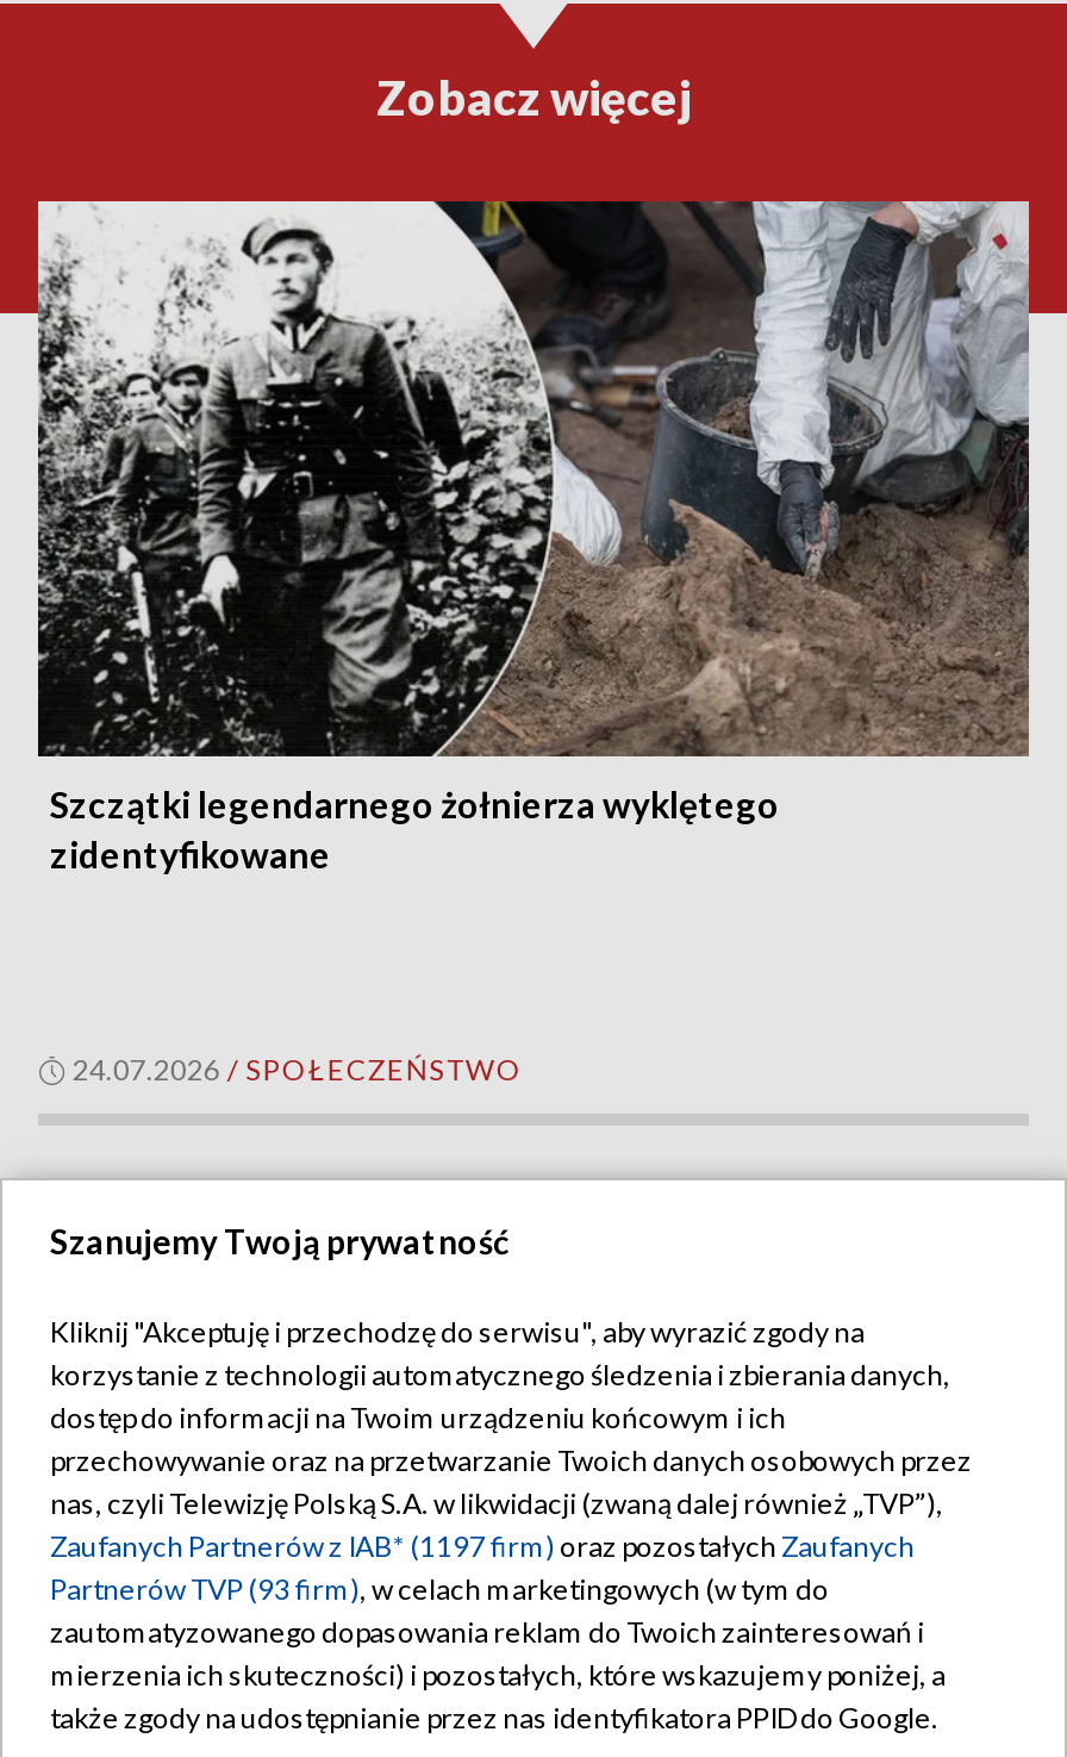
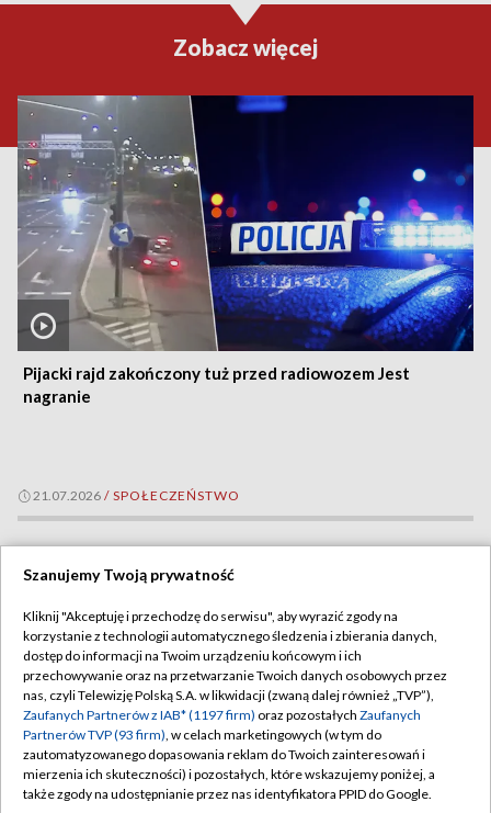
- [image]
- Szczątki legendarnego żołnierza wyklętego
- zidentyfikowane
+ [image]
+ Pijacki rajd zakończony tuż przed radiowozem Jest
+ nagranie

- 24.07.2026 / SPOŁECZEŃSTWO
+ 21.07.2026 / SPOŁECZEŃSTWO
